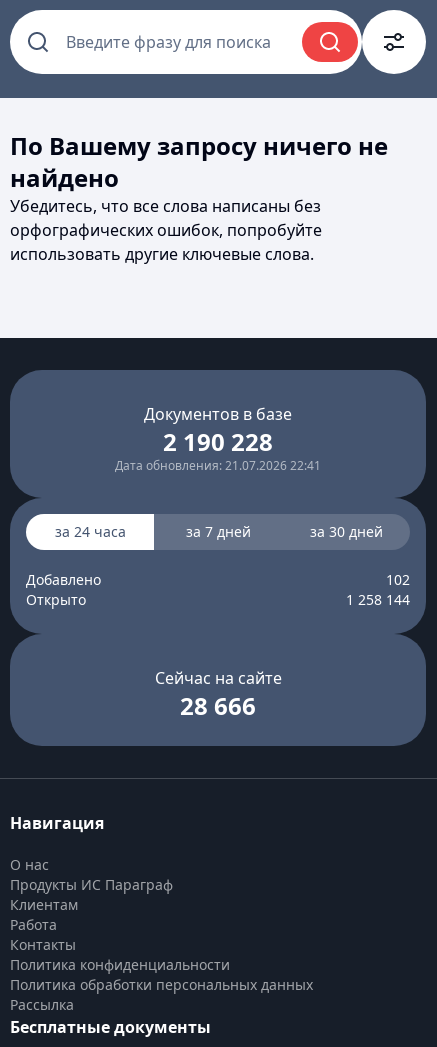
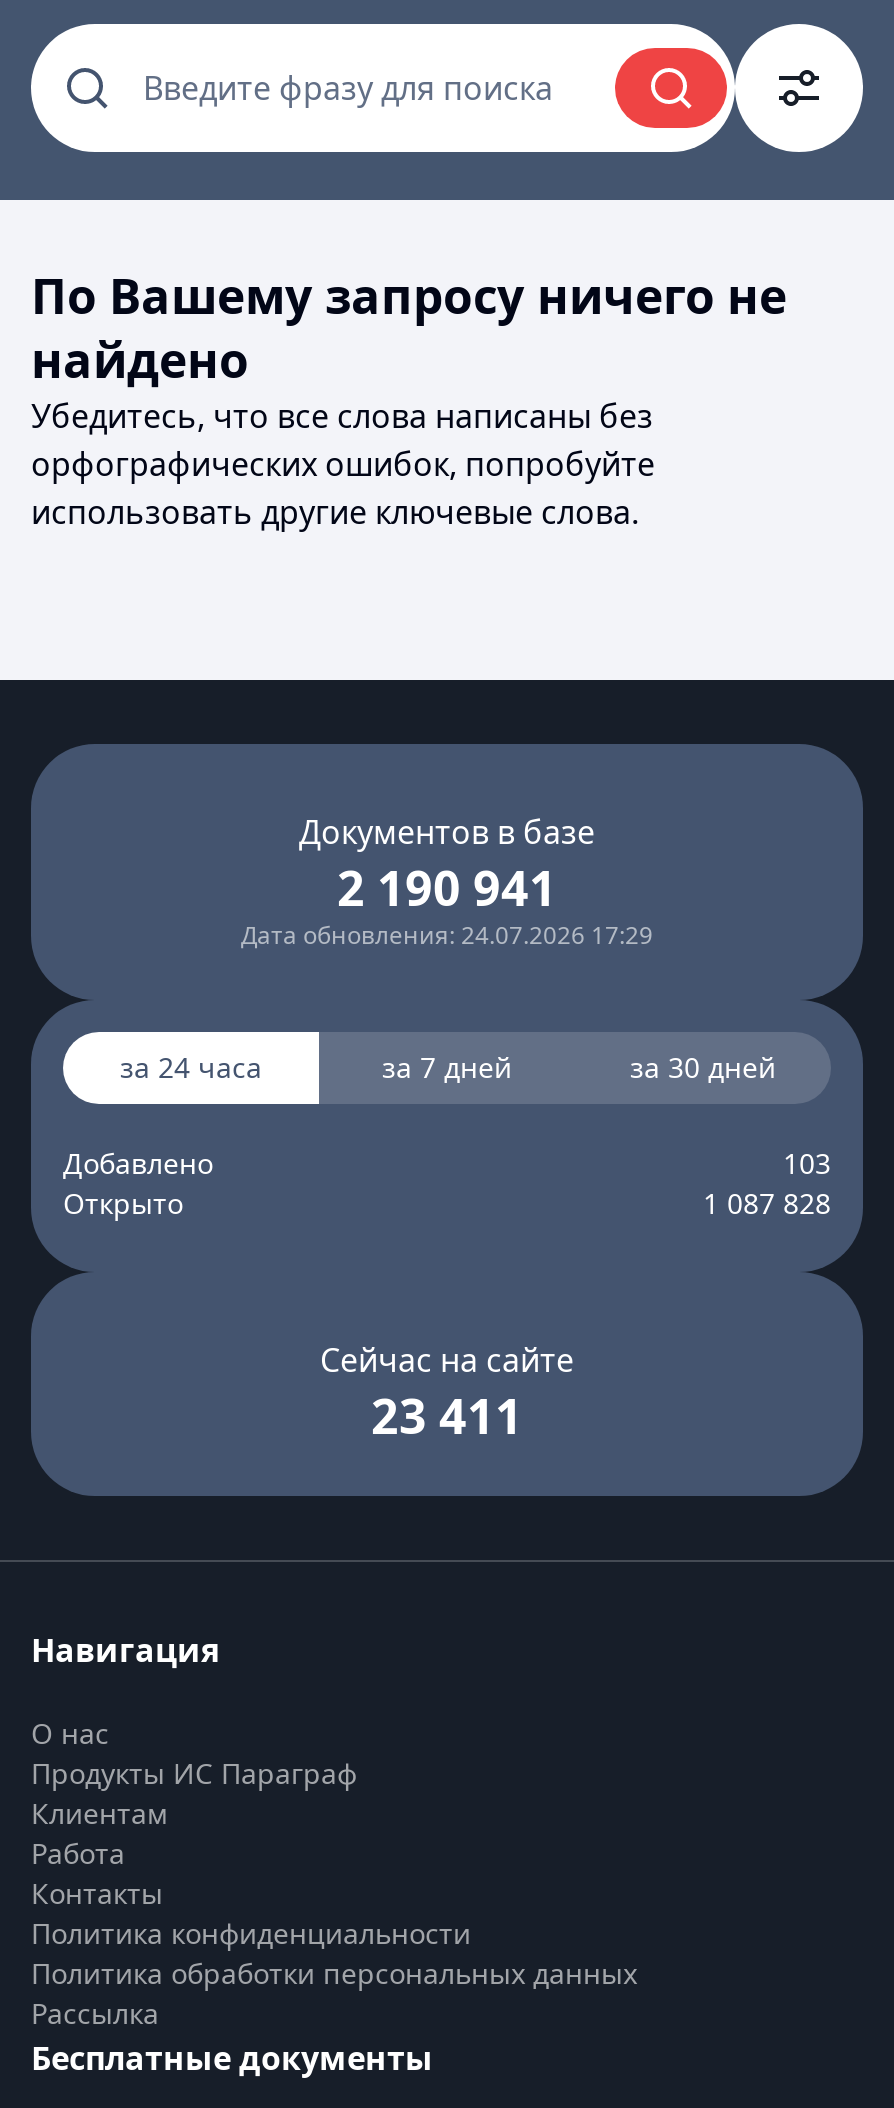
- 2 190 228
+ 2 190 941

- Дата обновления: 21.07.2026 22:41
+ Дата обновления: 24.07.2026 17:29

- 102
+ 103

- 1 258 144
+ 1 087 828

- 28 666
+ 23 411
